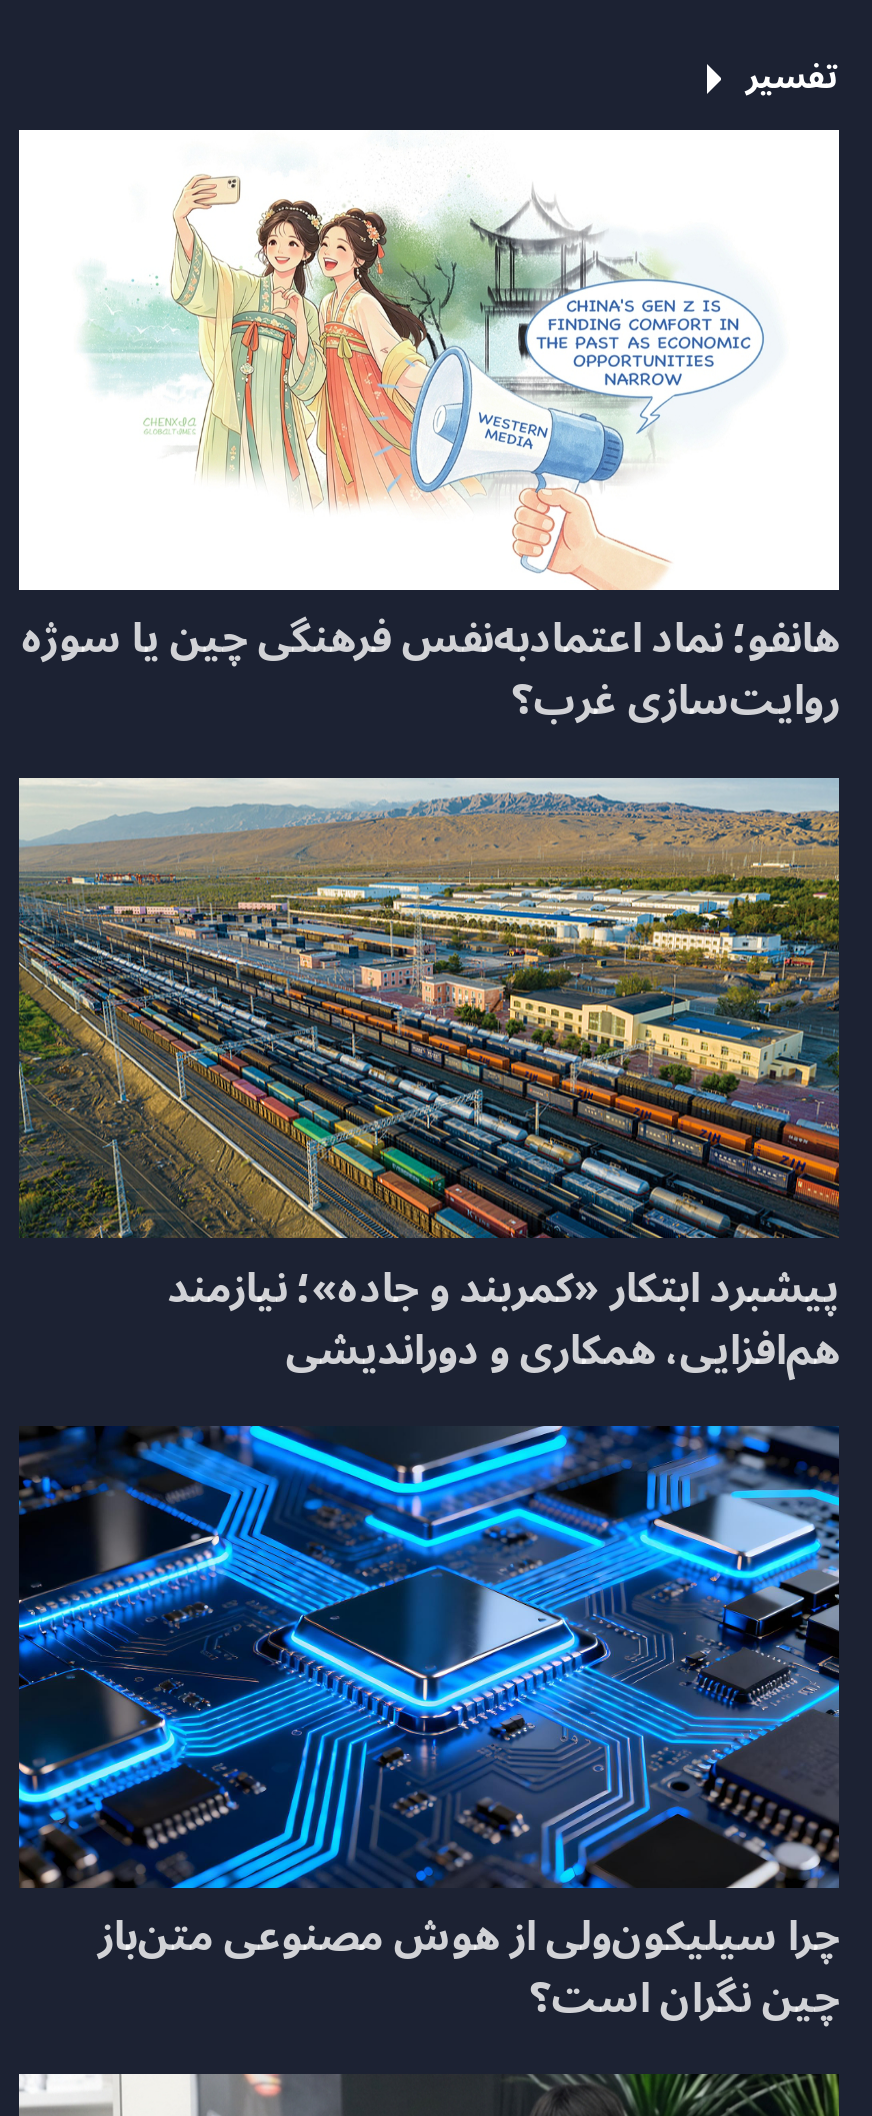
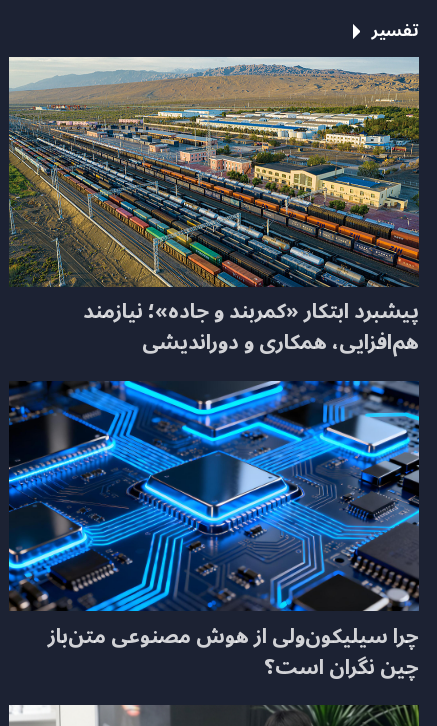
- [image]
- هانفو؛ نماد اعتمادبه‌نفس فرهنگی چین یا سوژه
- روایت‌سازی غرب؟
